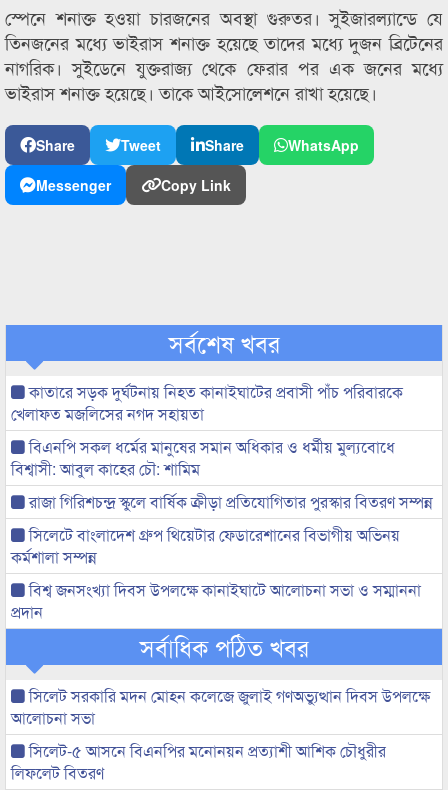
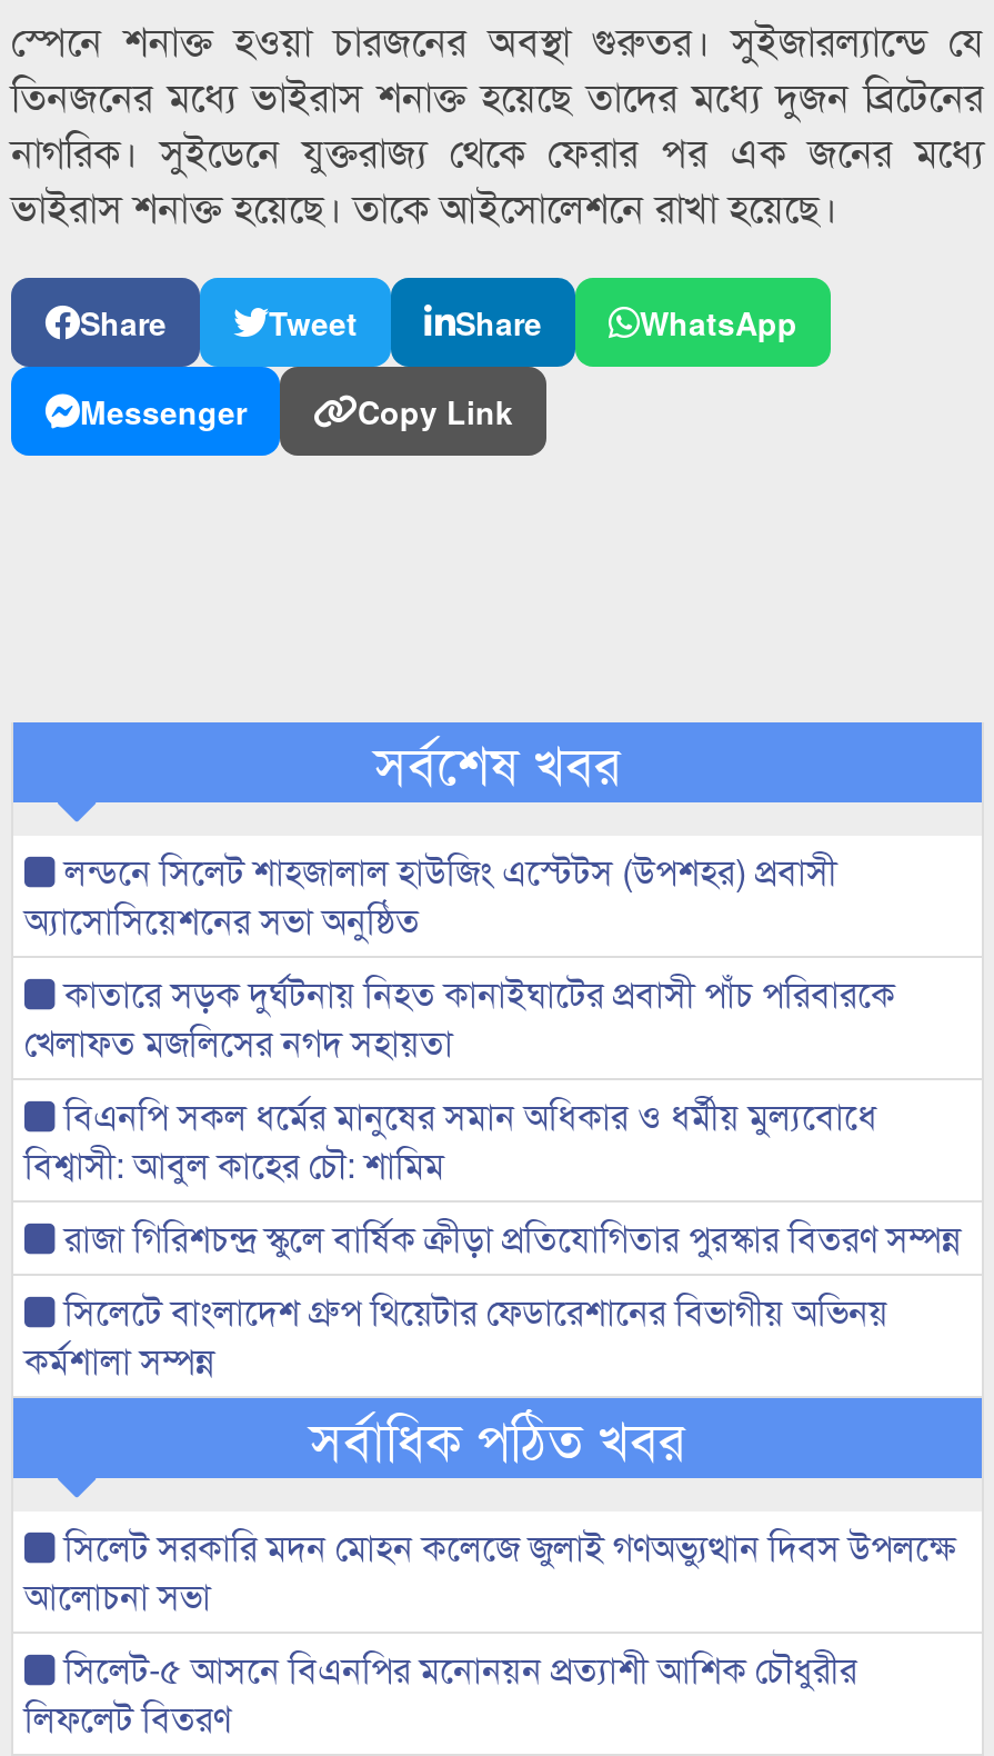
+ লন্ডনে সিলেট শাহজালাল হাউজিং এস্টেটস (উপশহর) প্রবাসী
+ অ্যাসোসিয়েশনের সভা অনুষ্ঠিত

moved down: কাতারে সড়ক দুর্ঘটনায় নিহত কানাইঘাটের প্রবাসী পাঁচ পরিবারকে | খেলাফত মজলিসের নগদ সহায়তা | বিএনপি সকল ধর্মের মানুষের সমান অধিকার ও ধর্মীয় মুল্যবোধে | বিশ্বাসী: আবুল কাহের চৌ: শামিম | রাজা গিরিশচন্দ্র স্কুলে বার্ষিক ক্রীড়া প্রতিযোগিতার পুরস্কার বিতরণ সম্পন্ন | সিলেটে বাংলাদেশ গ্রুপ থিয়েটার ফেডারেশানের বিভাগীয় অভিনয় | কর্মশালা সম্পন্ন

- বিশ্ব জনসংখ্যা দিবস উপলক্ষে কানাইঘাটে আলোচনা সভা ও সম্মাননা
- প্রদান
